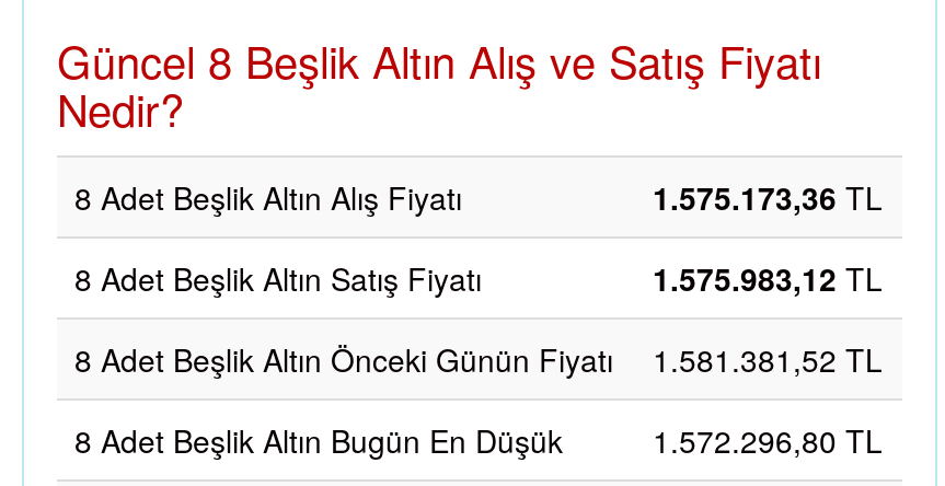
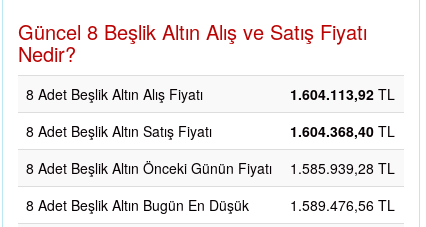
- 1.575.173,36 TL
+ 1.604.113,92 TL

- 1.575.983,12 TL
+ 1.604.368,40 TL

- 8 Adet Beşlik Altın Önceki Günün Fiyatı 1.581.381,52 TL
+ 8 Adet Beşlik Altın Önceki Günün Fiyatı 1.585.939,28 TL

- 1.572.296,80 TL
+ 1.589.476,56 TL
